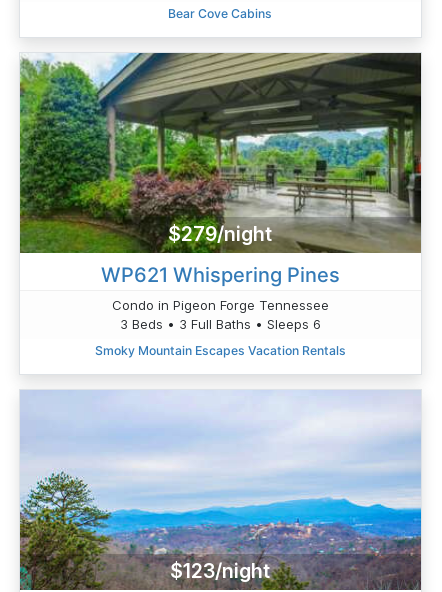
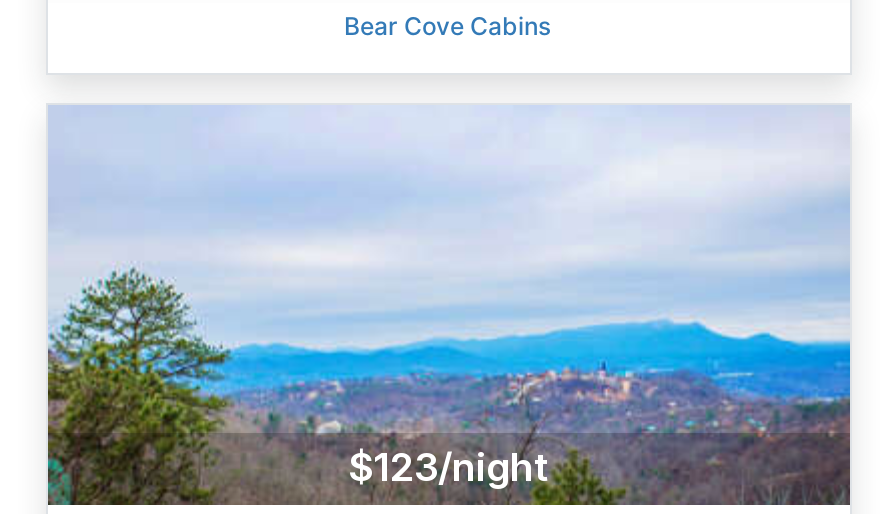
- [image]
- $279/night
- WP621 Whispering Pines
- Condo in Pigeon Forge Tennessee
- 3 Beds • 3 Full Baths • Sleeps 6
- Smoky Mountain Escapes Vacation Rentals
